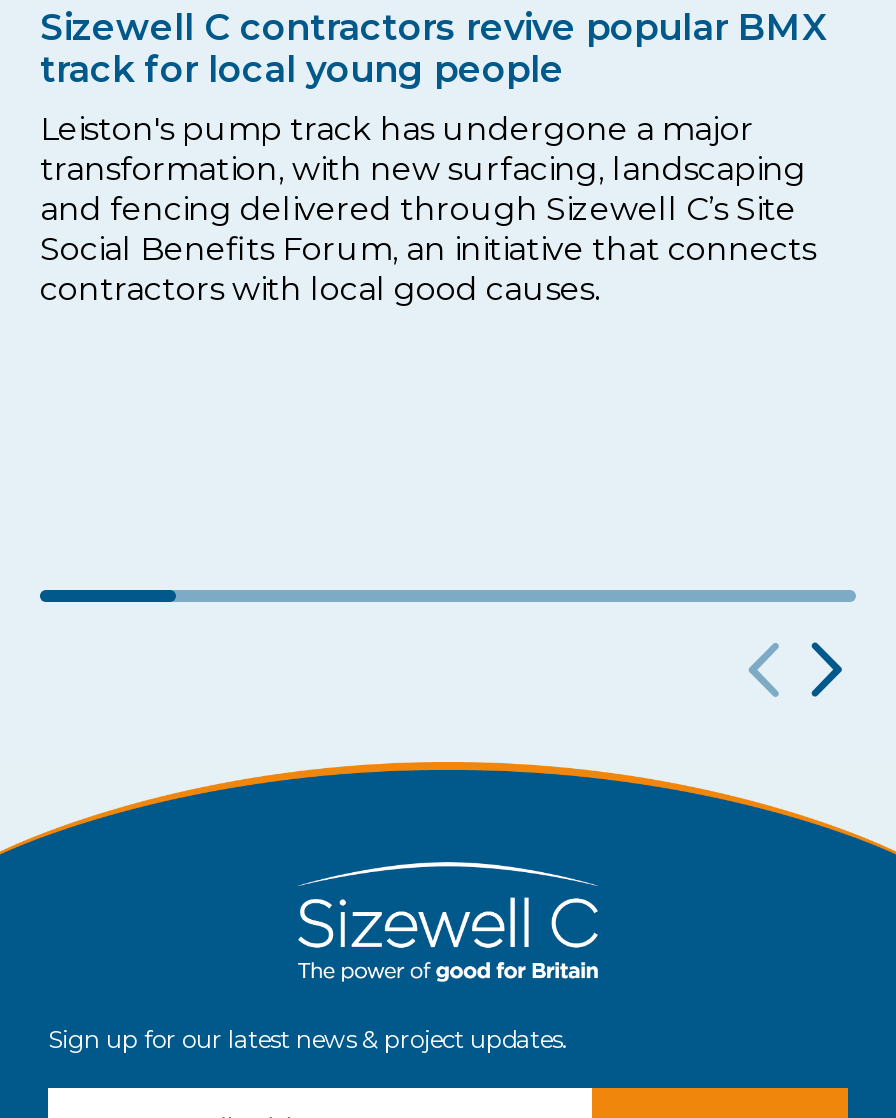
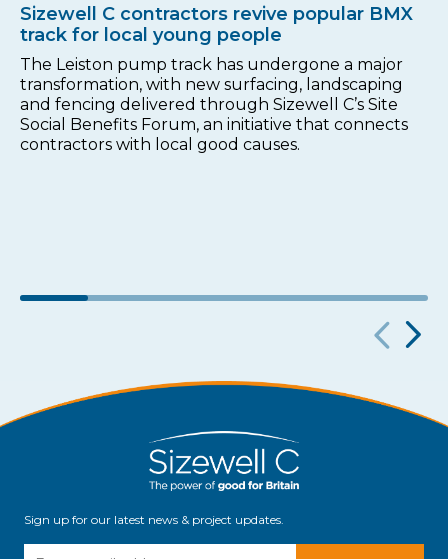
- Leiston's pump track has undergone a major
+ The Leiston pump track has undergone a major
